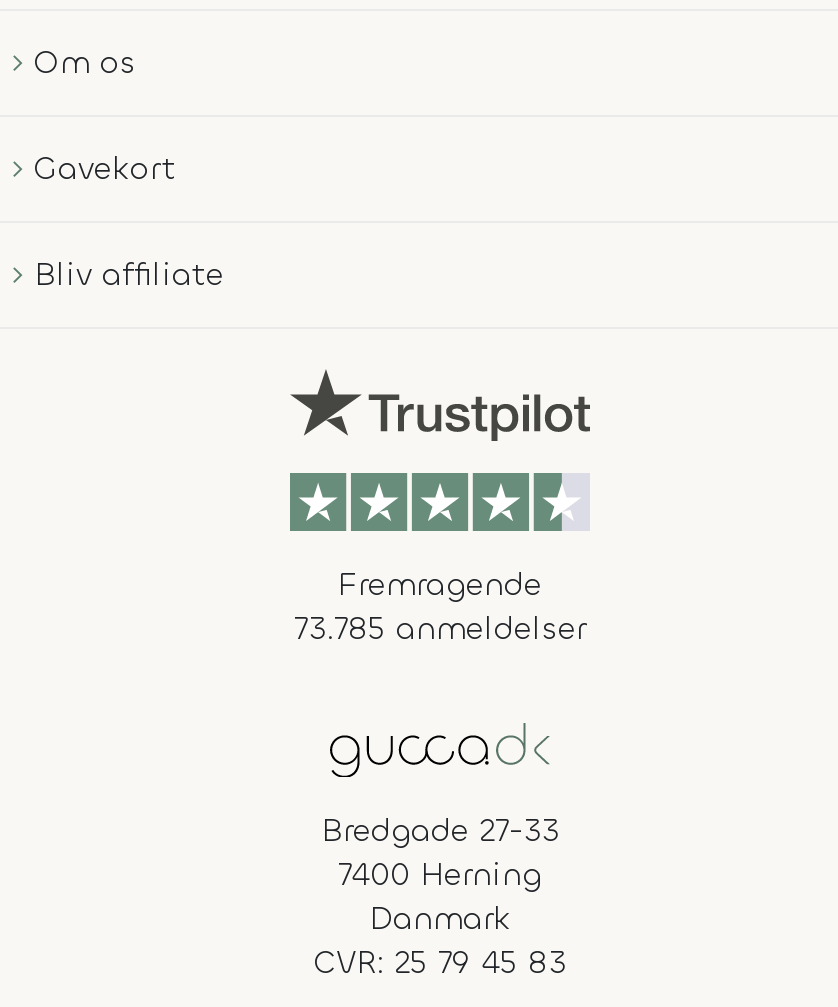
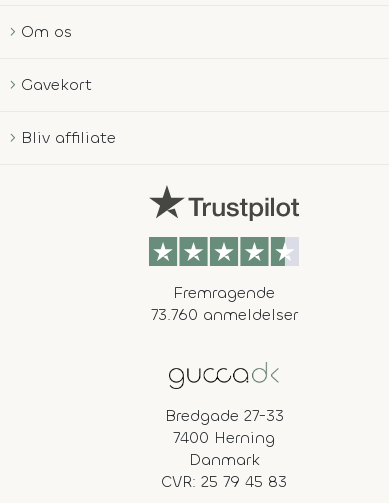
- 73.785 anmeldelser
+ 73.760 anmeldelser
